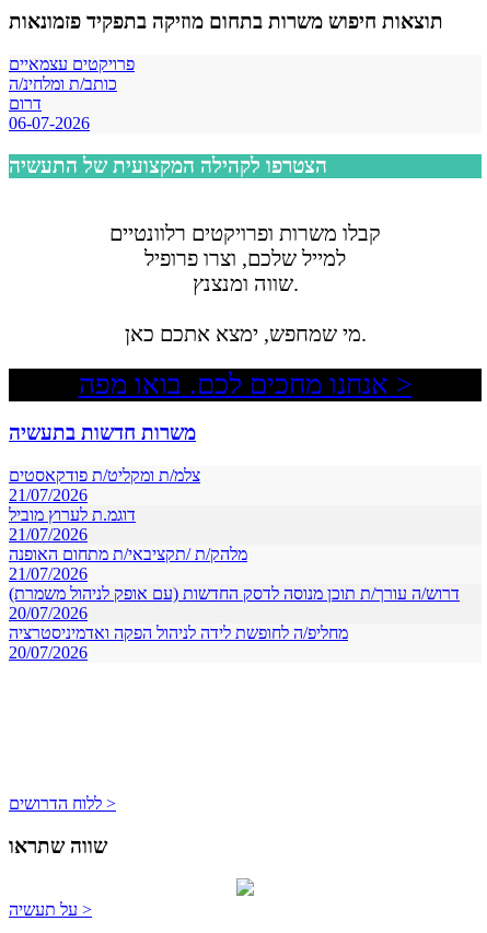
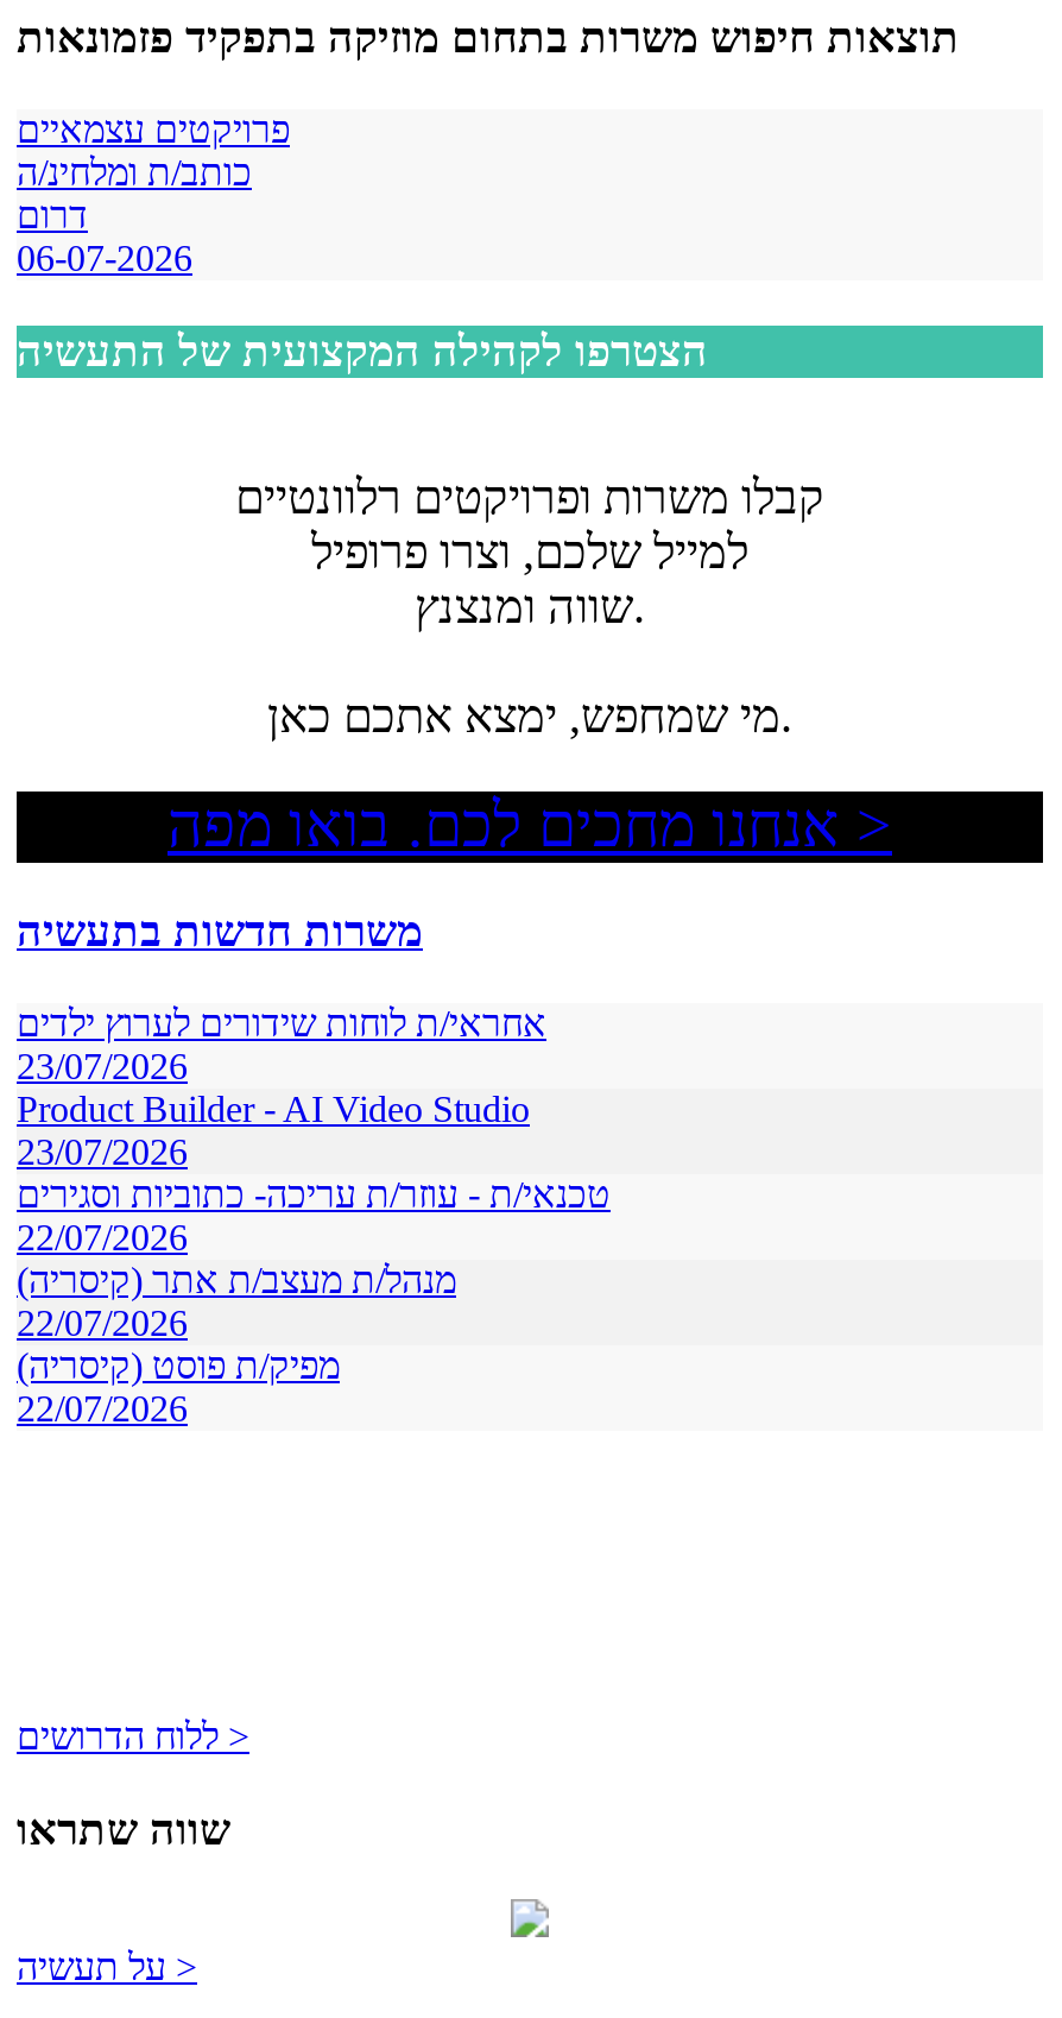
- צלמ/ת ומקליט/ת פודקאסטים
- 21/07/2026
- דוגמ.ת לערוץ מוביל
- 21/07/2026
- מלהק/ת /תקציבאי/ת מתחום האופנה
- 21/07/2026
- דרוש/ה עורך/ת תוכן מנוסה לדסק החדשות (עם אופק לניהול משמרת)
- 20/07/2026
- מחליפ/ה לחופשת לידה לניהול הפקה ואדמיניסטרציה
- 20/07/2026
+ אחראי/ת לוחות שידורים לערוץ ילדים
+ 23/07/2026
+ Product Builder - AI Video Studio
+ 23/07/2026
+ טכנאי/ת - עוזר/ת עריכה- כתוביות וסגירים
+ 22/07/2026
+ מנהל/ת מעצב/ת אתר (קיסריה)
+ 22/07/2026
+ מפיק/ת פוסט (קיסריה)
+ 22/07/2026
